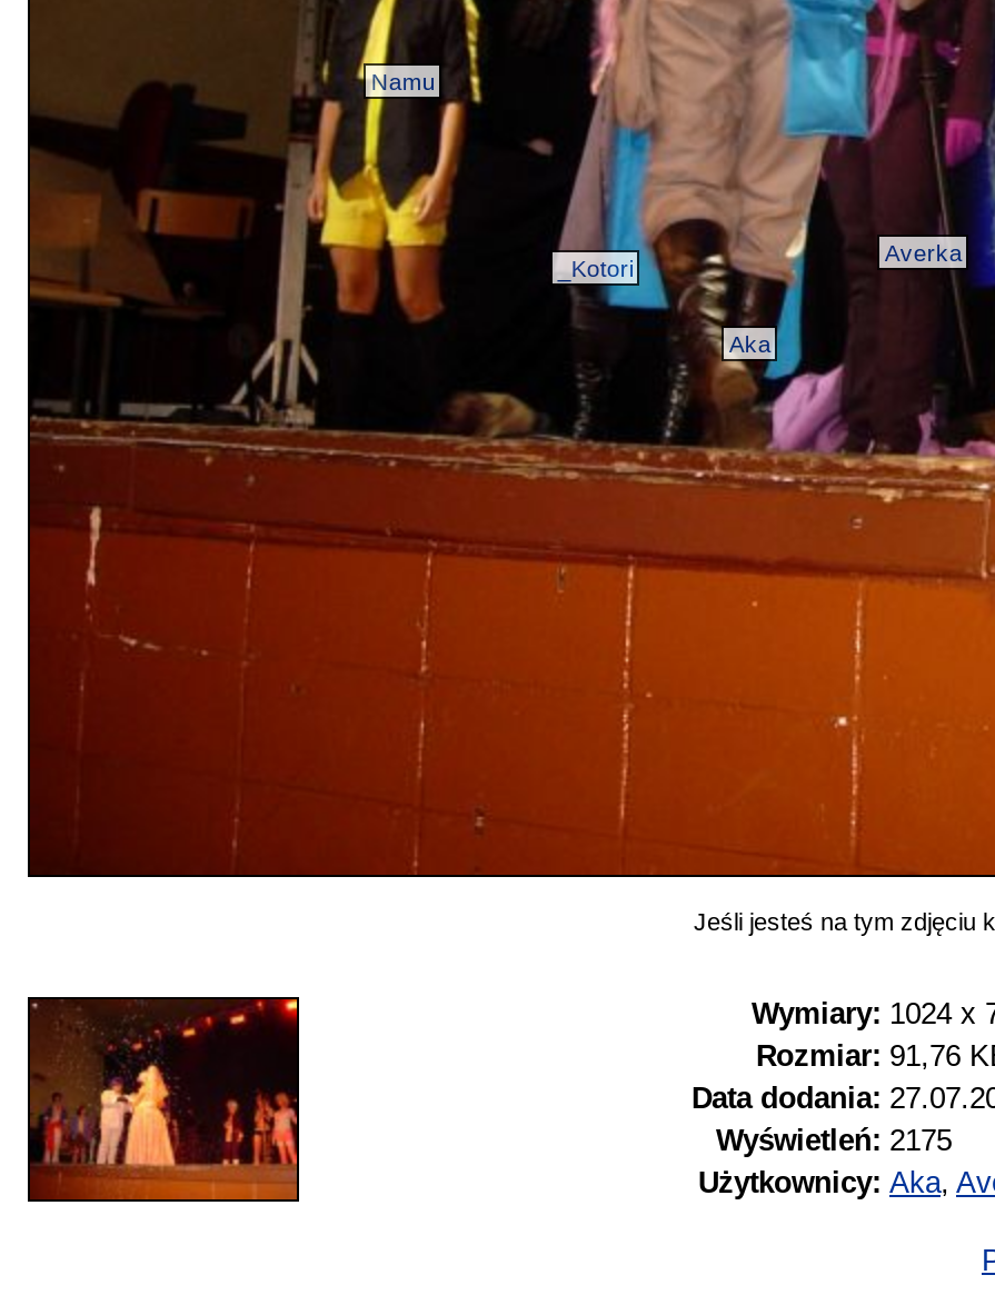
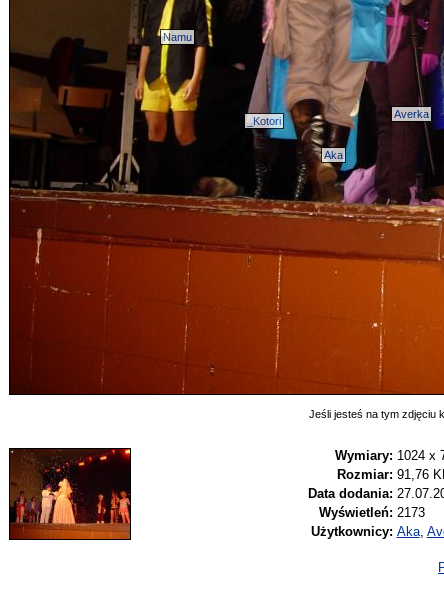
- Wyświetleń: 2175
+ Wyświetleń: 2173
